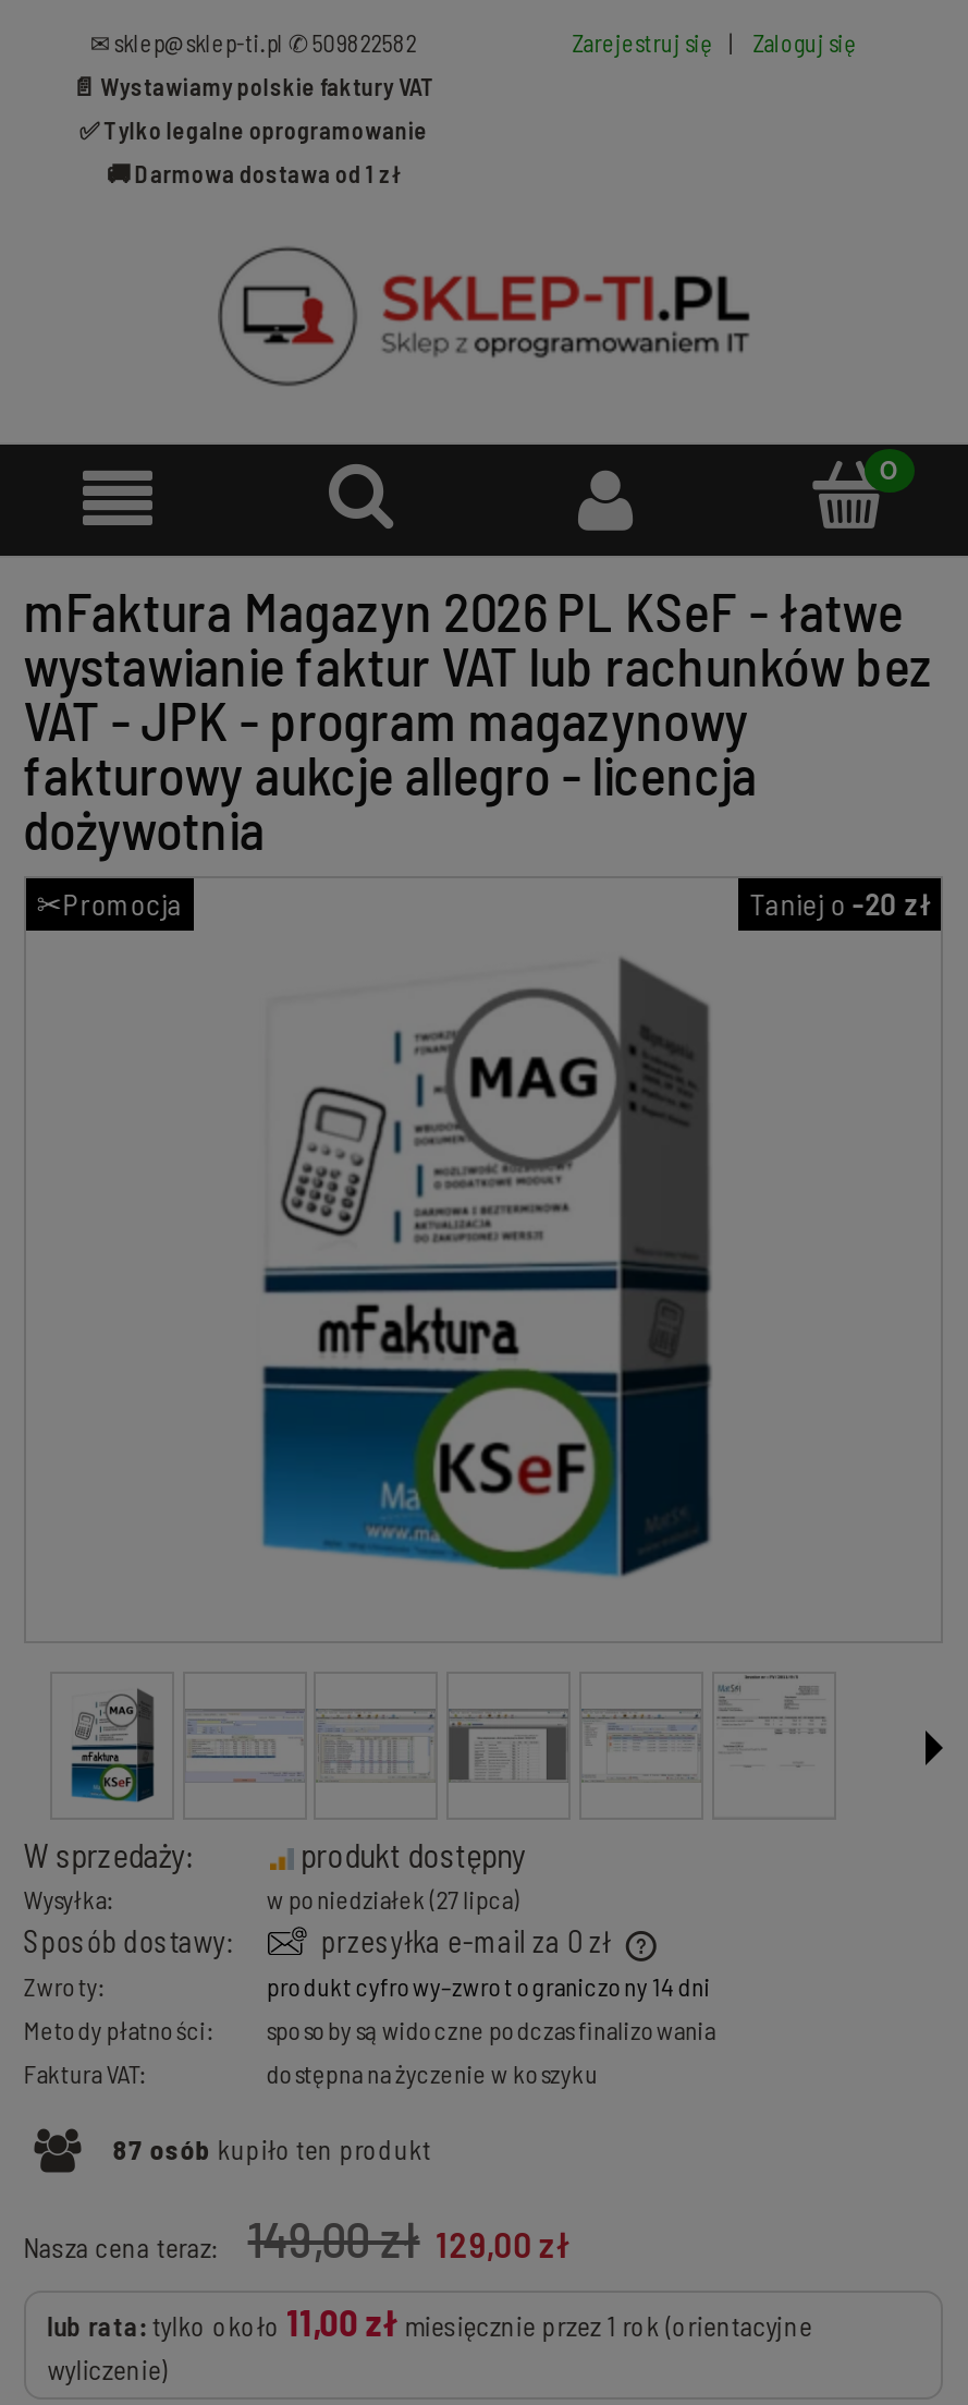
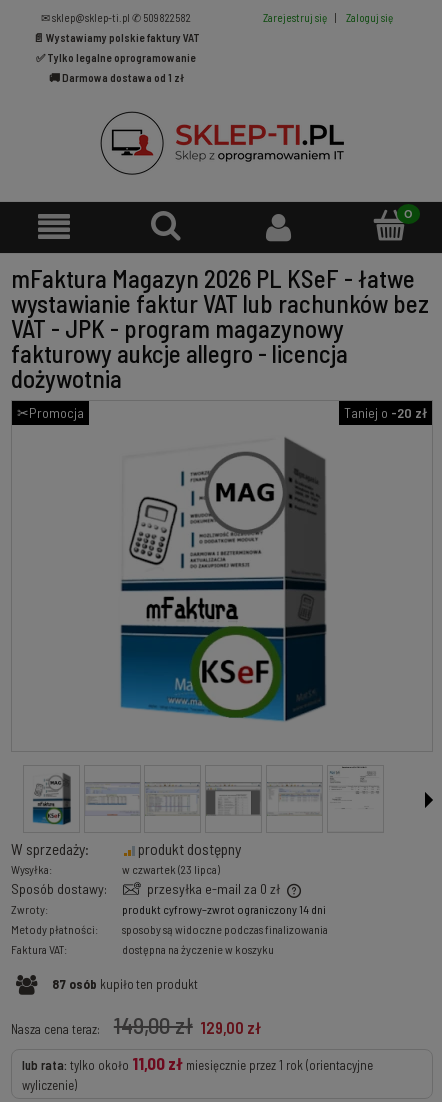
- w poniedziałek (27 lipca)
+ w czwartek (23 lipca)
